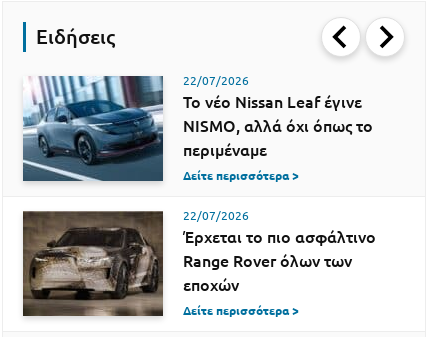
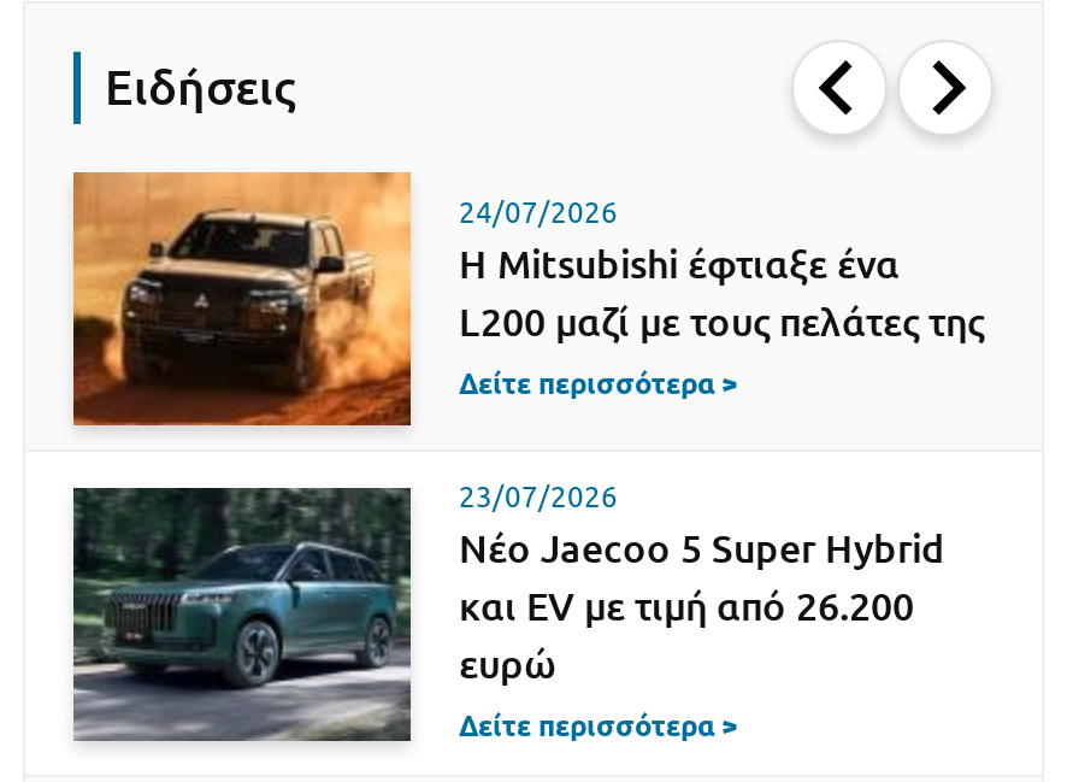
- [image]
- 22/07/2026
- Το νέο Nissan Leaf έγινε
- NISMO, αλλά όχι όπως το
- περιμέναμε
+ [image]
+ 24/07/2026
+ Η Mitsubishi έφτιαξε ένα
+ L200 μαζί με τους πελάτες της

- [image]
- 22/07/2026
- Έρχεται το πιο ασφάλτινο
- Range Rover όλων των
- εποχών
+ [image]
+ 23/07/2026
+ Νέο Jaecoo 5 Super Hybrid
+ και EV με τιμή από 26.200
+ ευρώ
